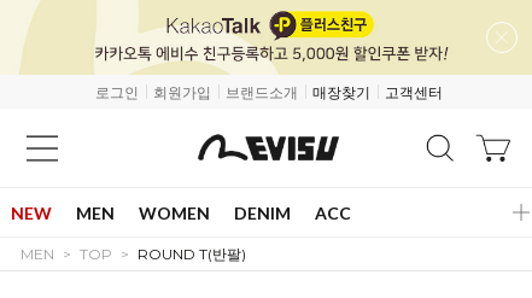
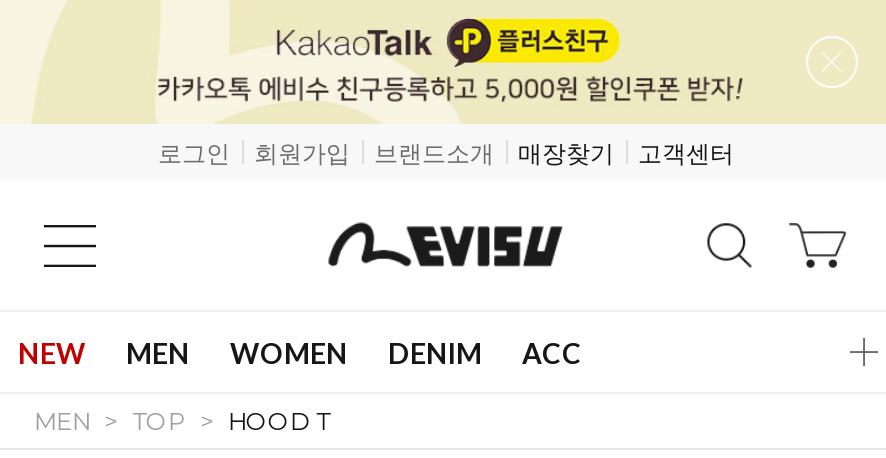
- ROUND T(반팔)
+ HOOD T
